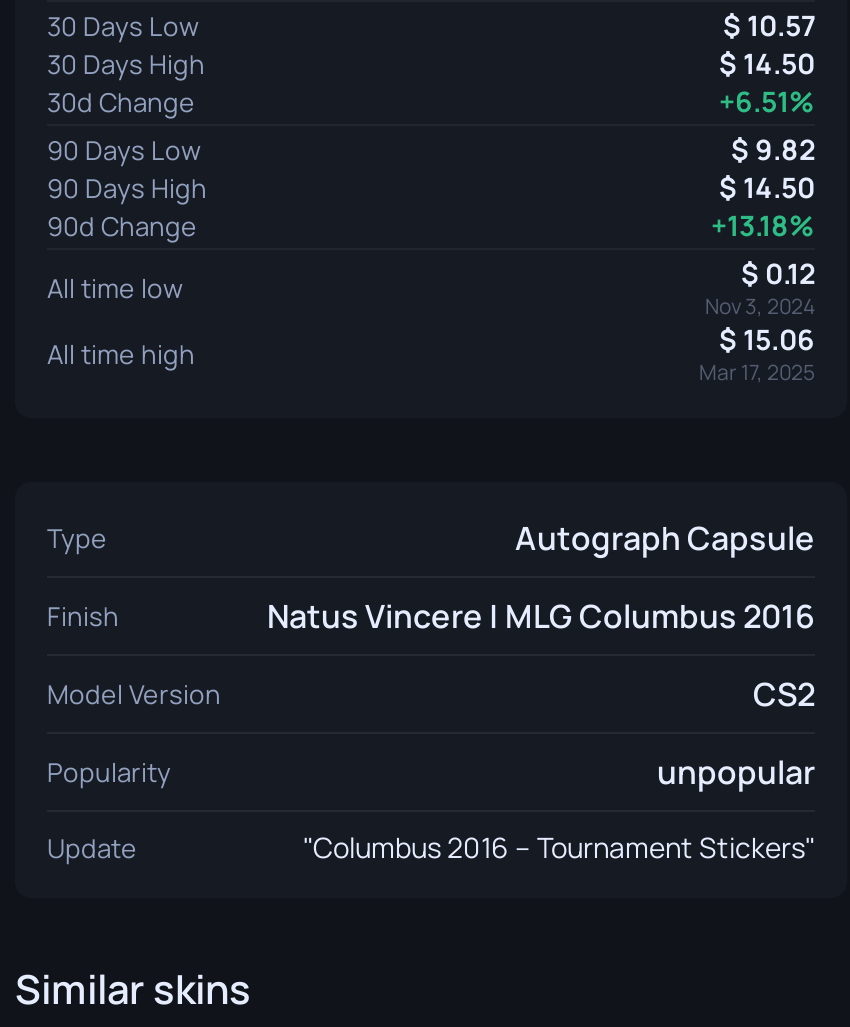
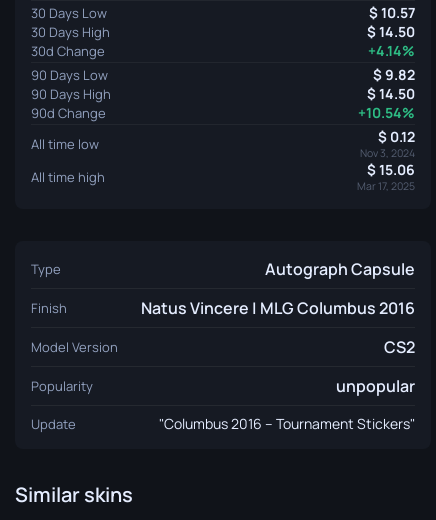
- +6.51%
+ +4.14%

- +13.18%
+ +10.54%
